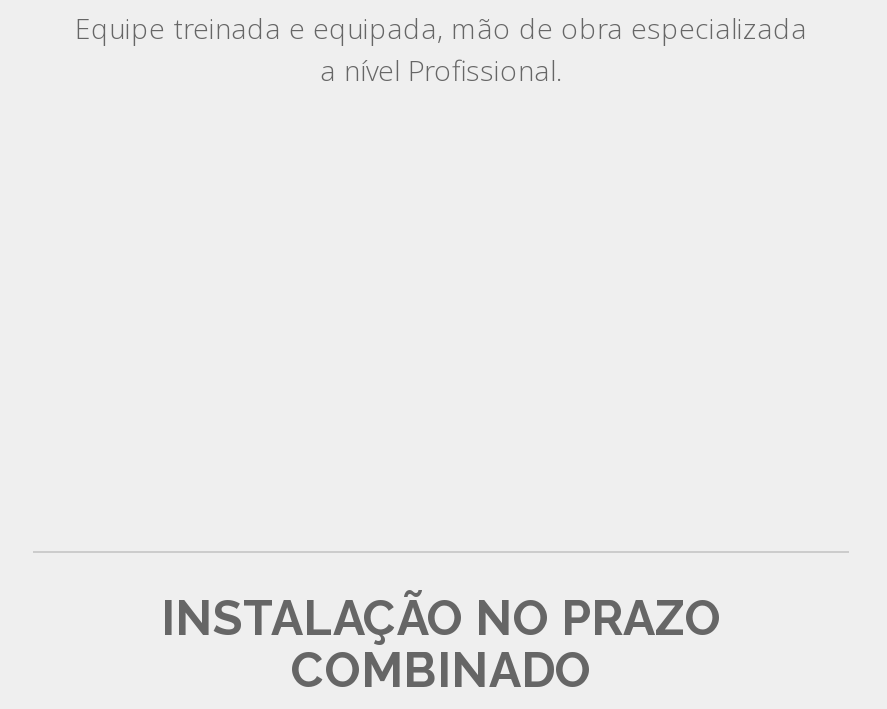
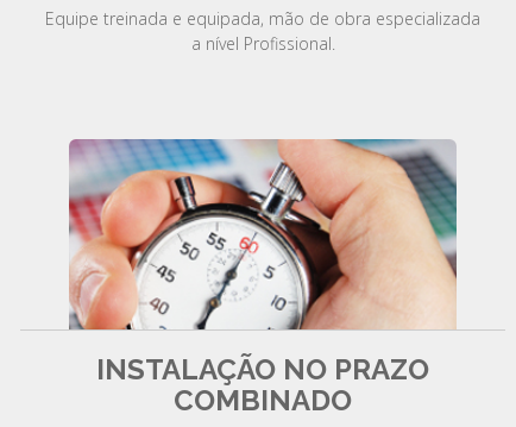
+ [image]
